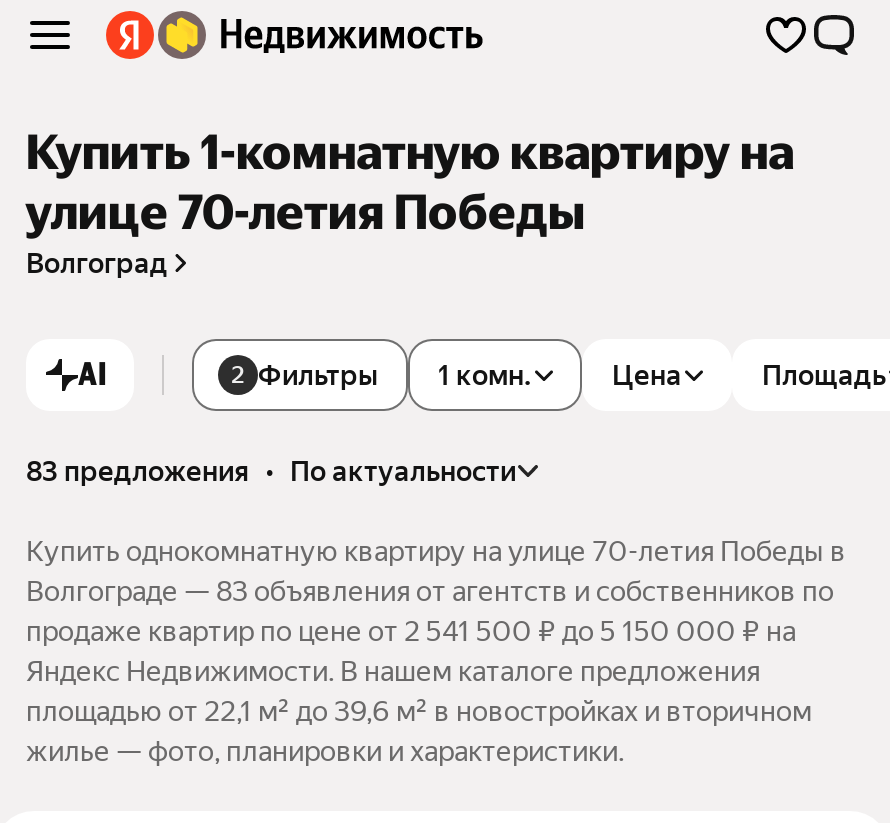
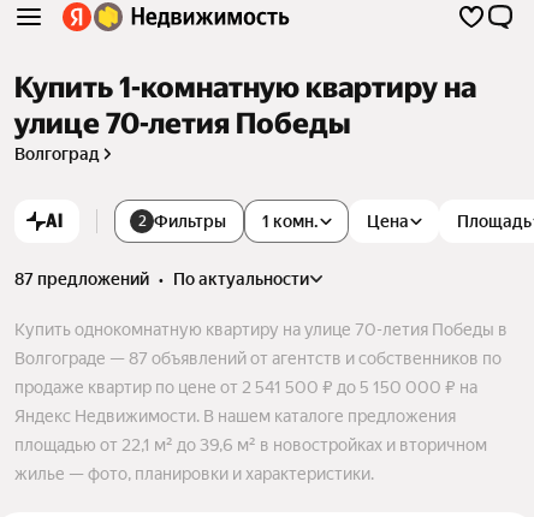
- 83 предложения • по актуальности
+ 87 предложений • по актуальности

- Волгограде — 83 объявления от агентств и собственников по
+ Волгограде — 87 объявлений от агентств и собственников по
